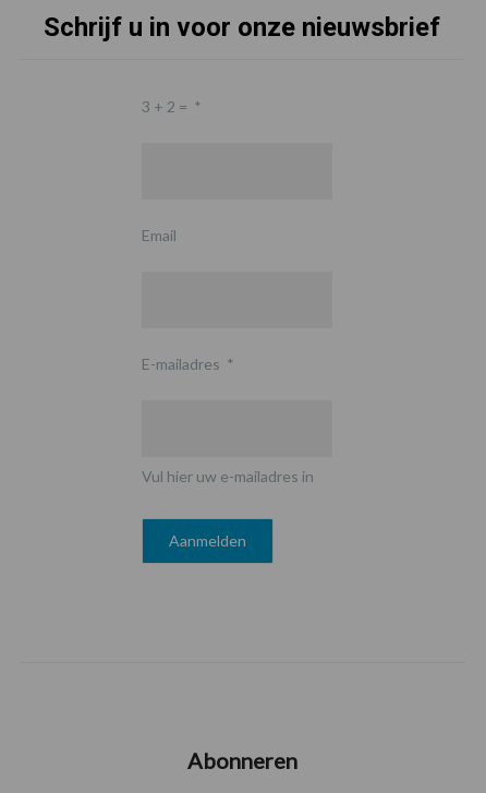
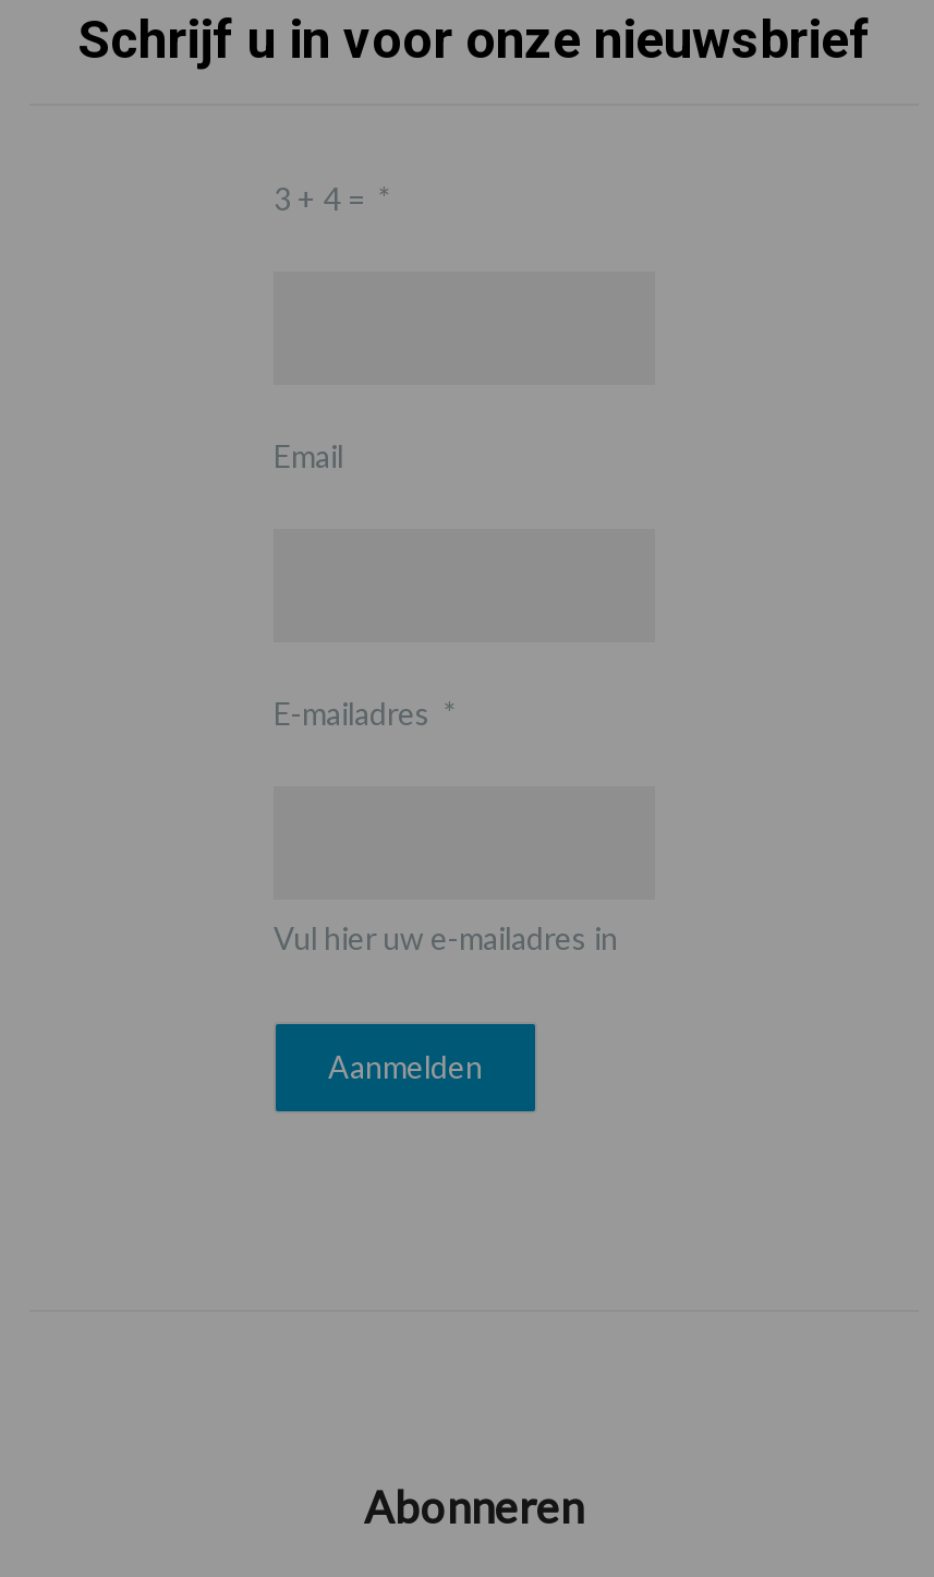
- 3 + 2 = *
+ 3 + 4 = *
